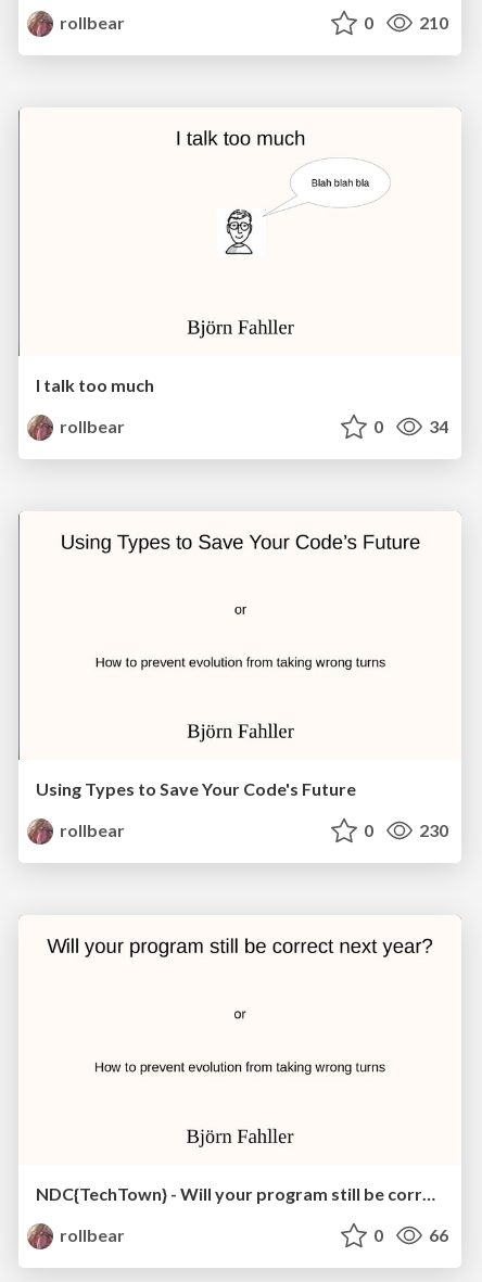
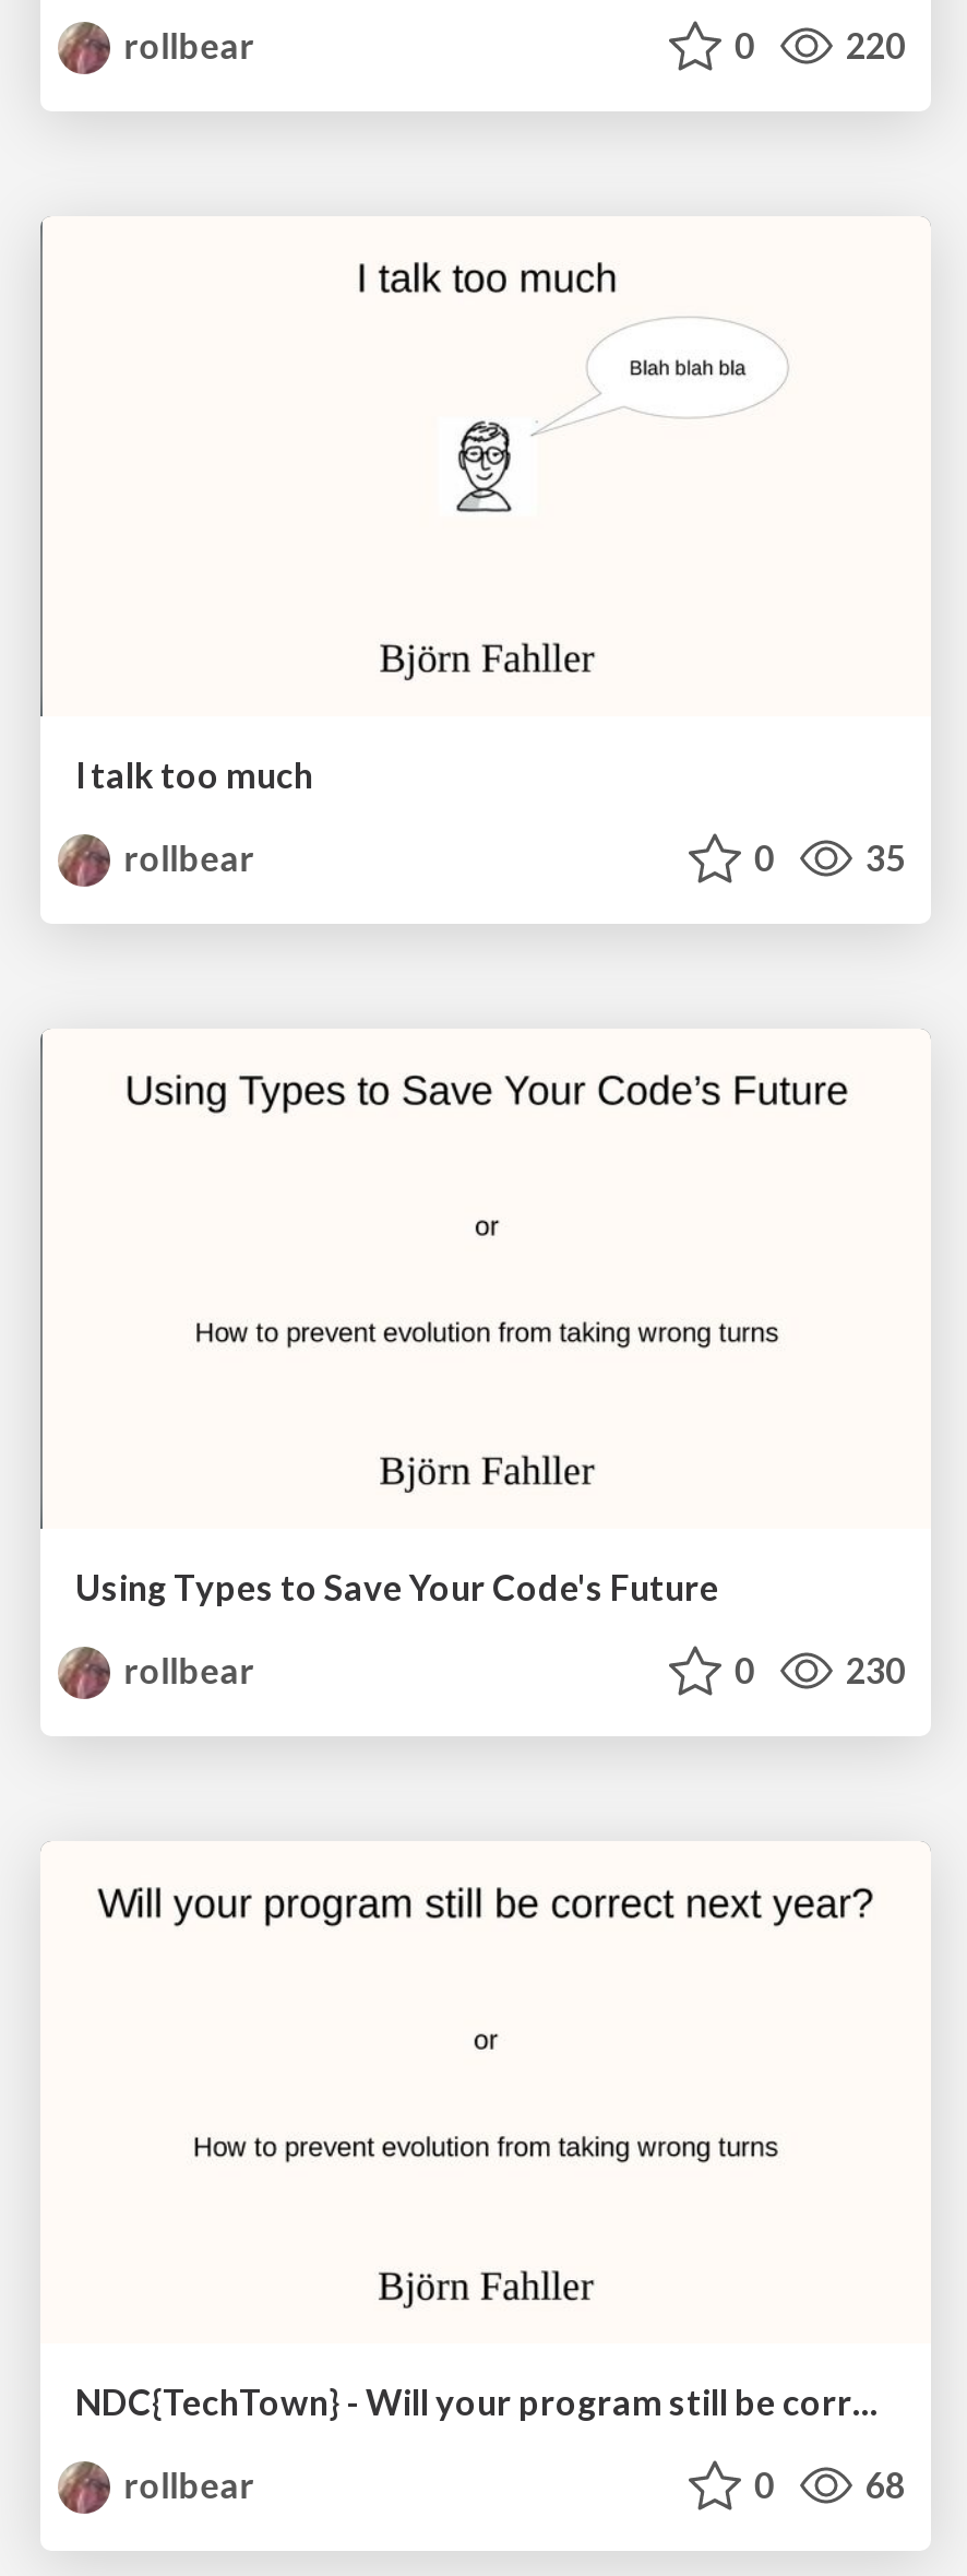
- 210
+ 220

- 34
+ 35

- 66
+ 68
